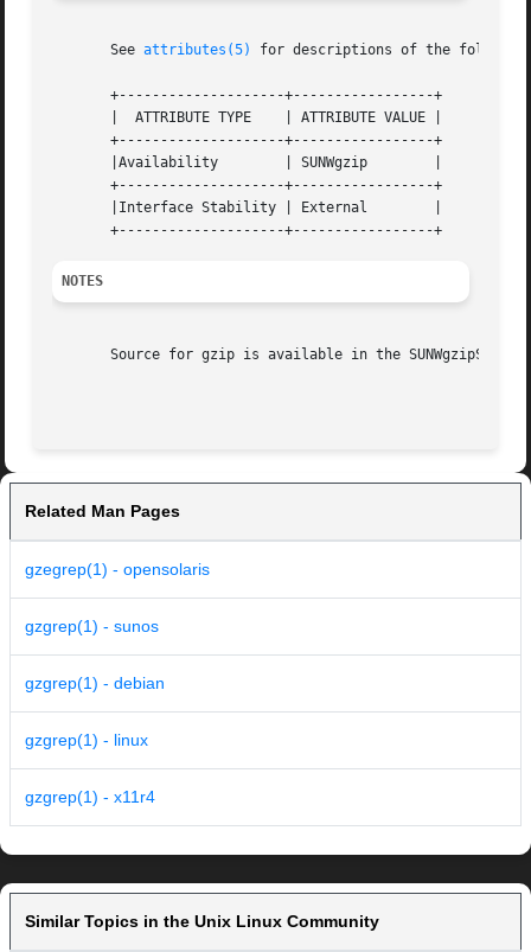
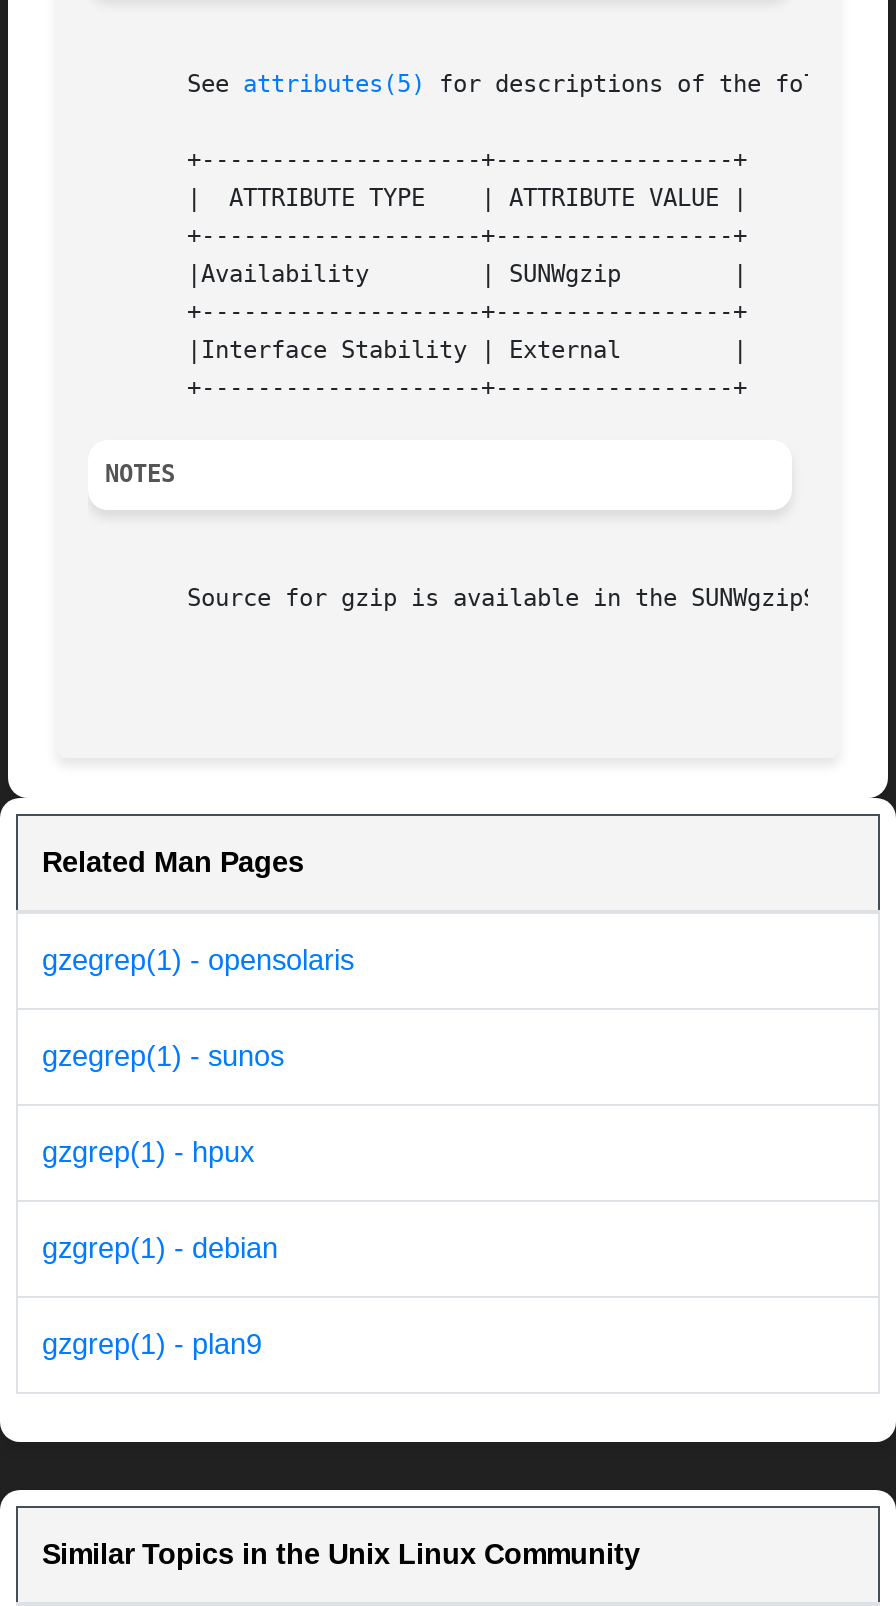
- gzgrep(1) - sunos
+ gzegrep(1) - sunos
+ gzgrep(1) - hpux

moved down: gzgrep(1) - debian

- gzgrep(1) - linux
- gzgrep(1) - x11r4
+ gzgrep(1) - plan9
